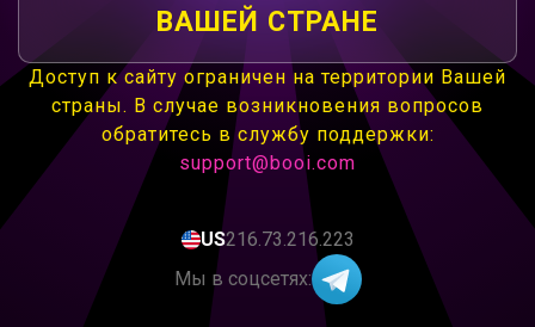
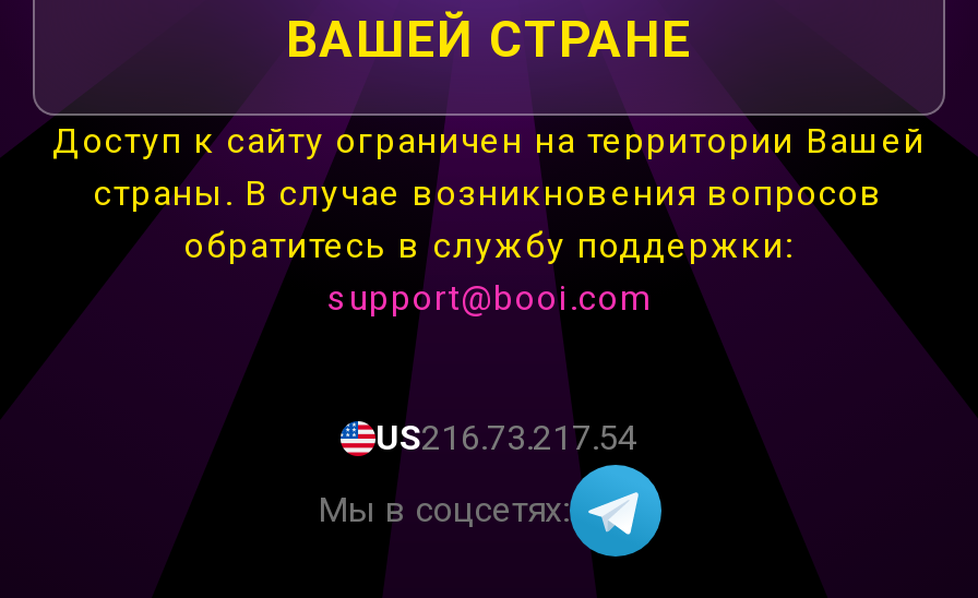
- US216.73.216.223
+ US216.73.217.54
